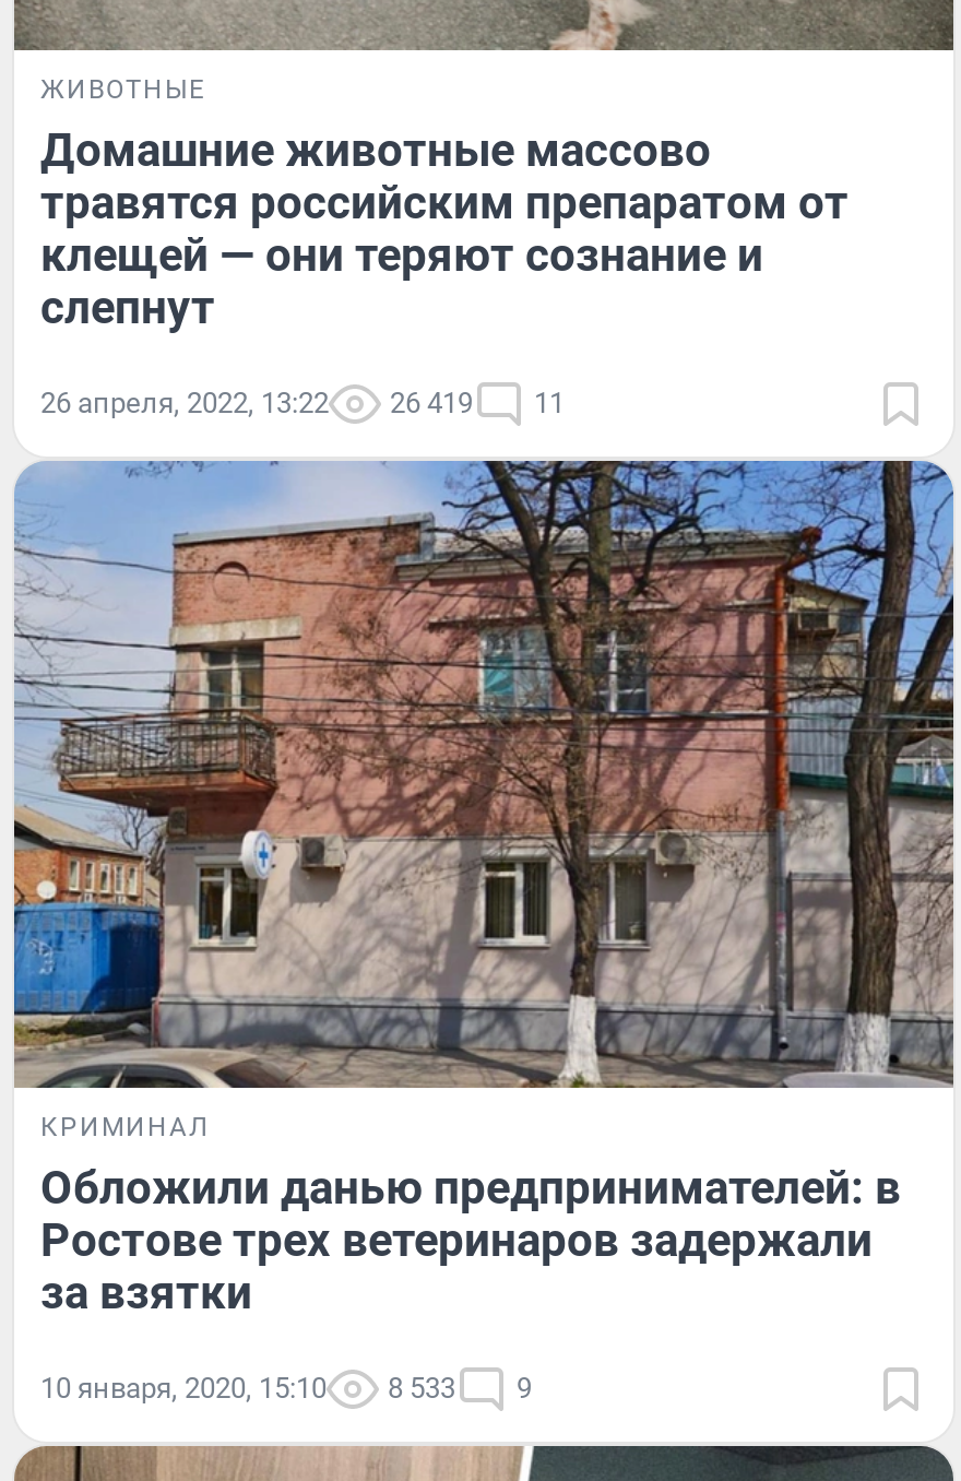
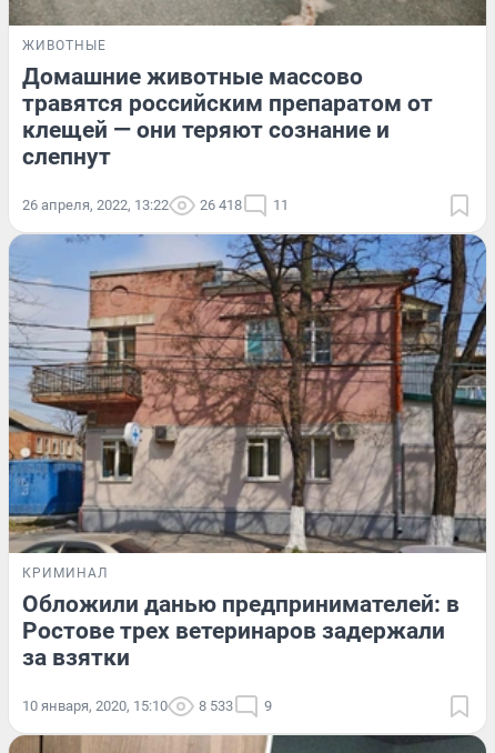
- 26 апреля, 2022, 13:22 26 419 11
+ 26 апреля, 2022, 13:22 26 418 11
